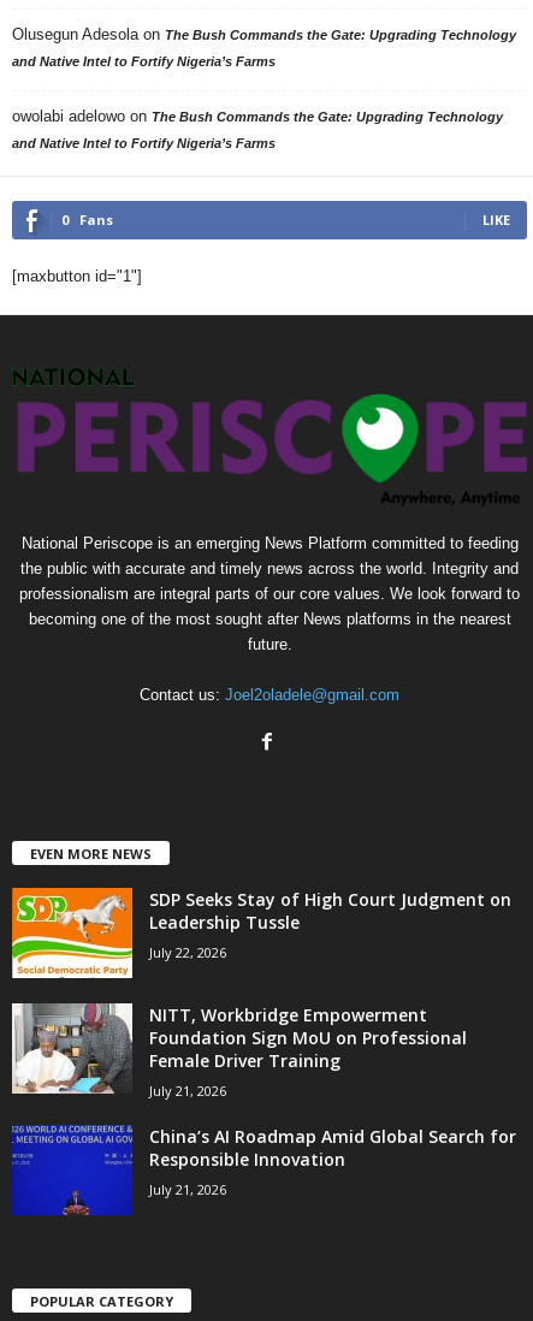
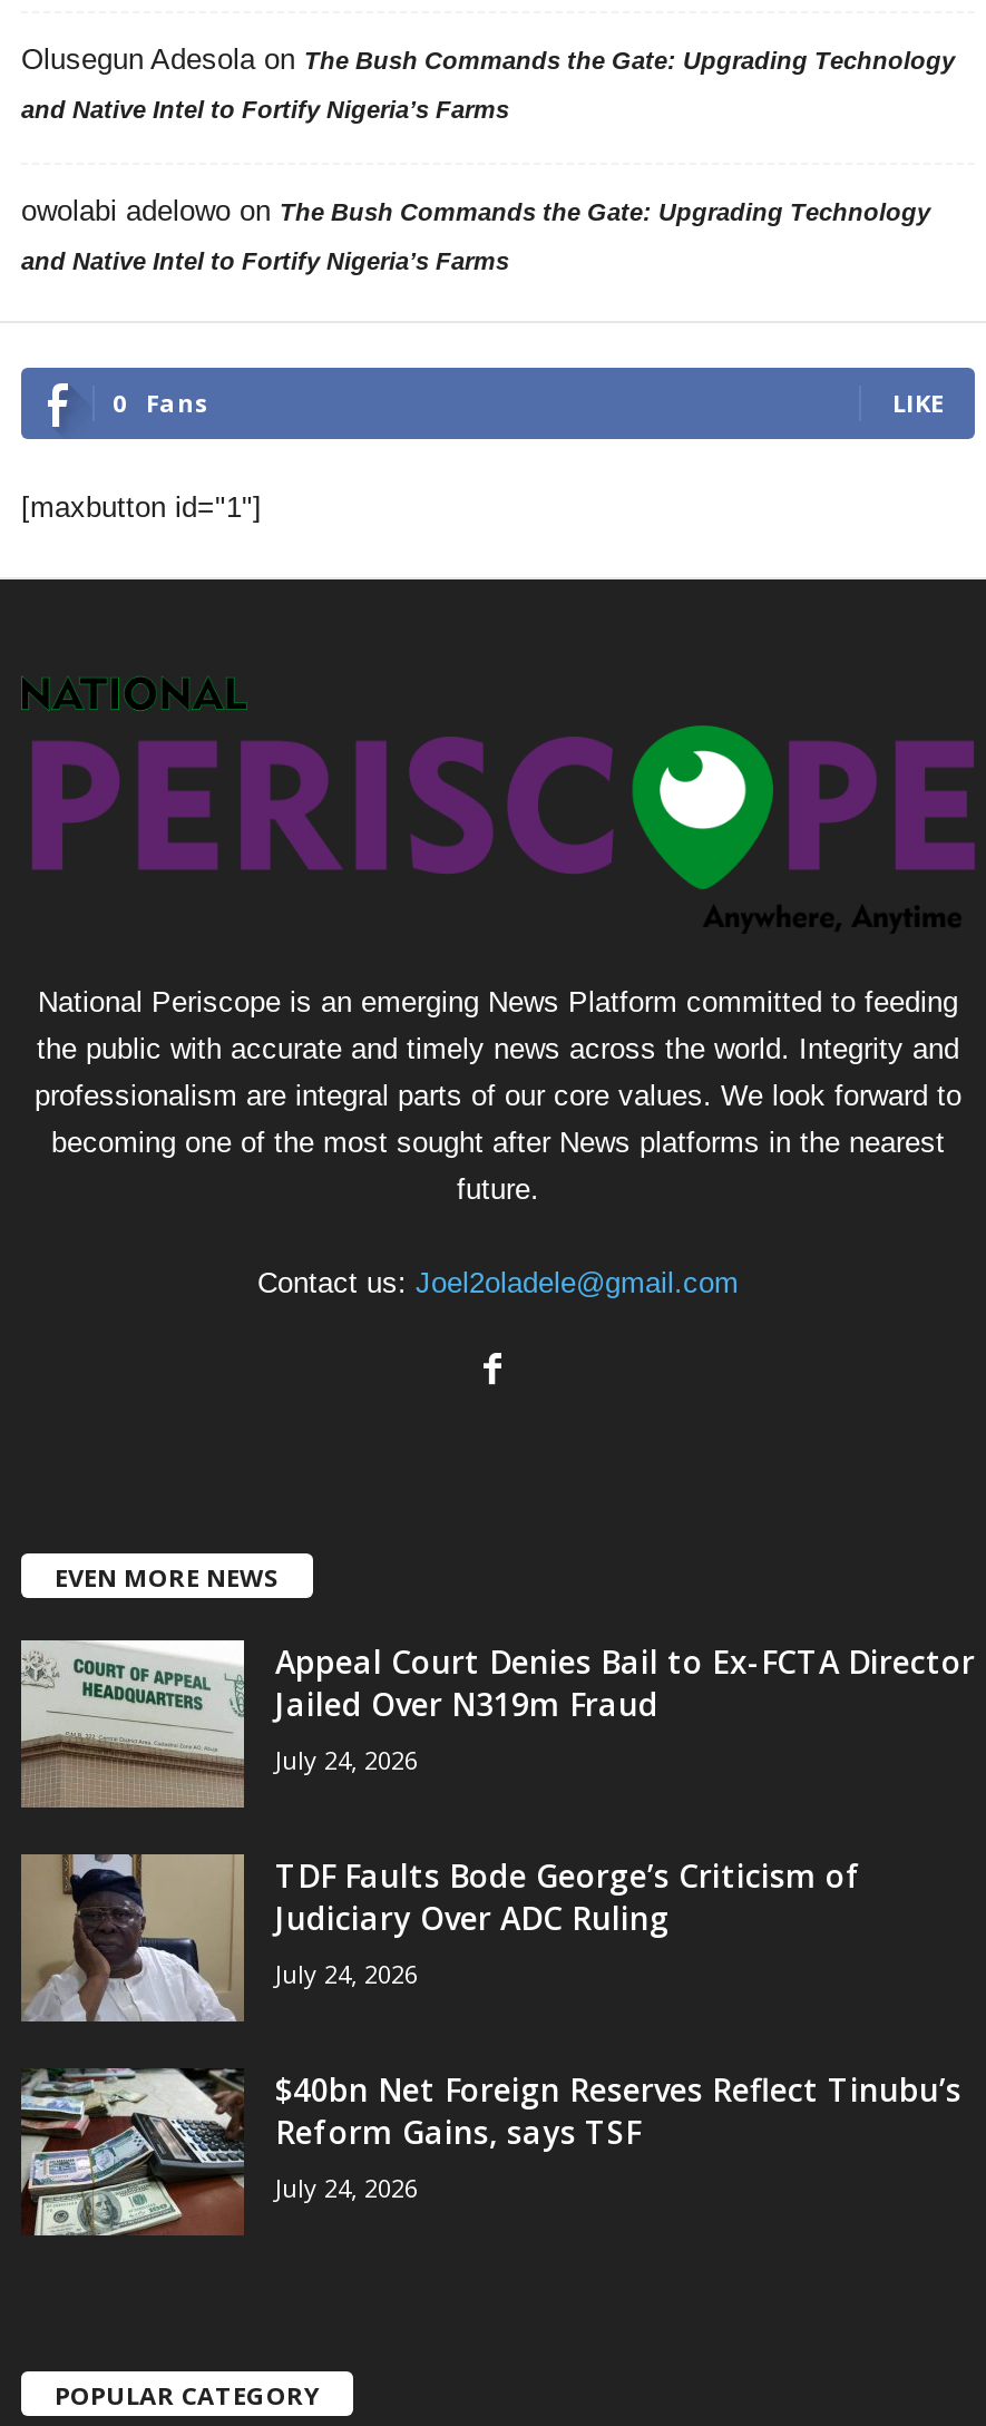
- [image]
- SDP Seeks Stay of High Court Judgment on
- Leadership Tussle
- July 22, 2026
+ [image]
+ Appeal Court Denies Bail to Ex-FCTA Director
+ Jailed Over N319m Fraud
+ July 24, 2026

- [image]
- NITT, Workbridge Empowerment
- Foundation Sign MoU on Professional
- Female Driver Training
- July 21, 2026
+ [image]
+ TDF Faults Bode George’s Criticism of
+ Judiciary Over ADC Ruling
+ July 24, 2026

- [image]
- China’s AI Roadmap Amid Global Search for
- Responsible Innovation
- July 21, 2026
+ [image]
+ $40bn Net Foreign Reserves Reflect Tinubu’s
+ Reform Gains, says TSF
+ July 24, 2026
